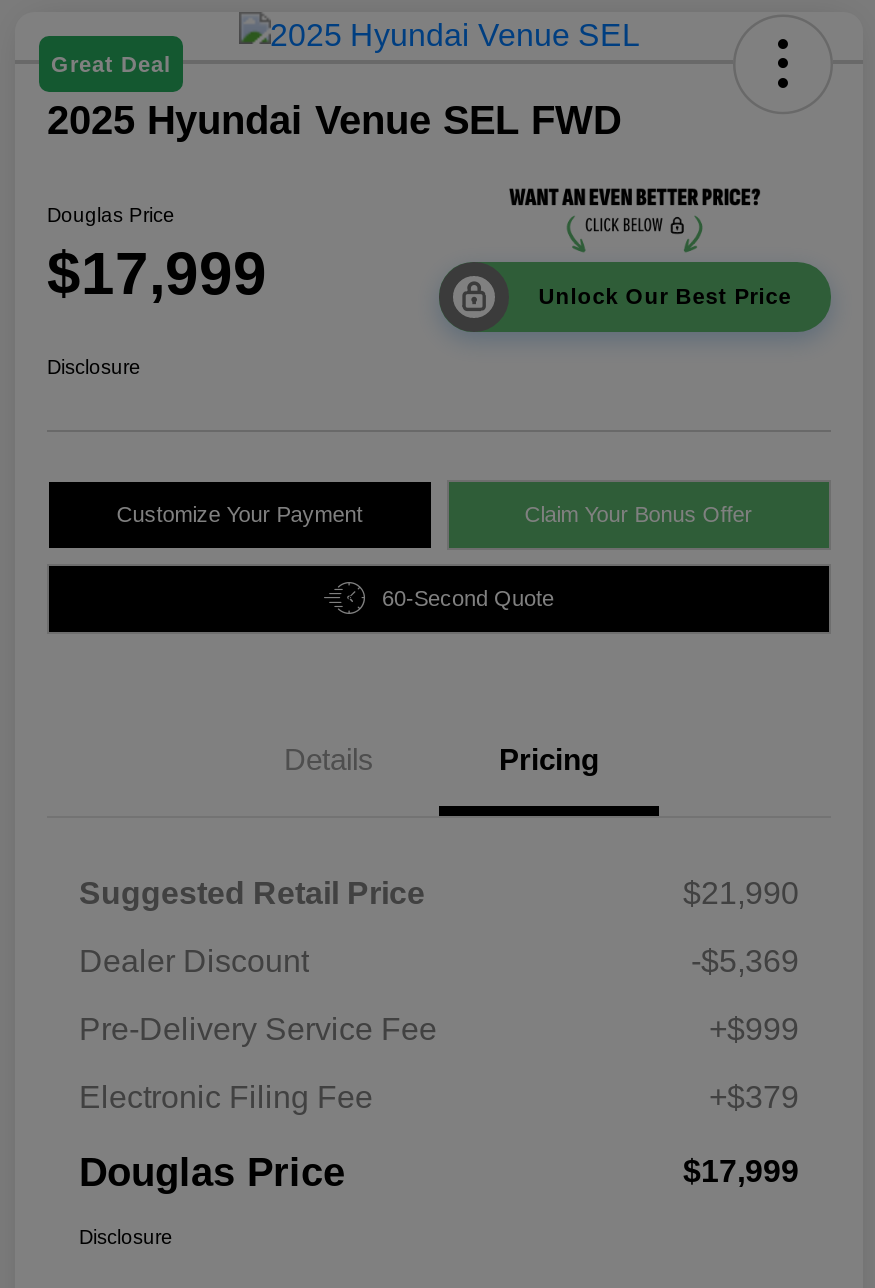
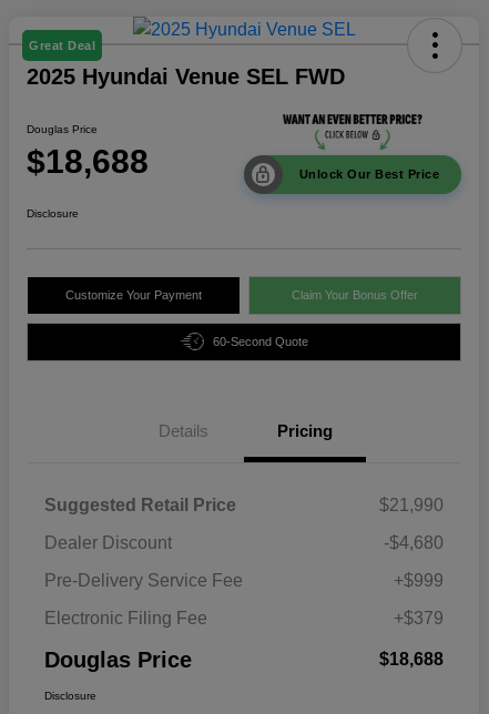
- $17,999
+ $18,688

- -$5,369
+ -$4,680

- $17,999
+ $18,688
